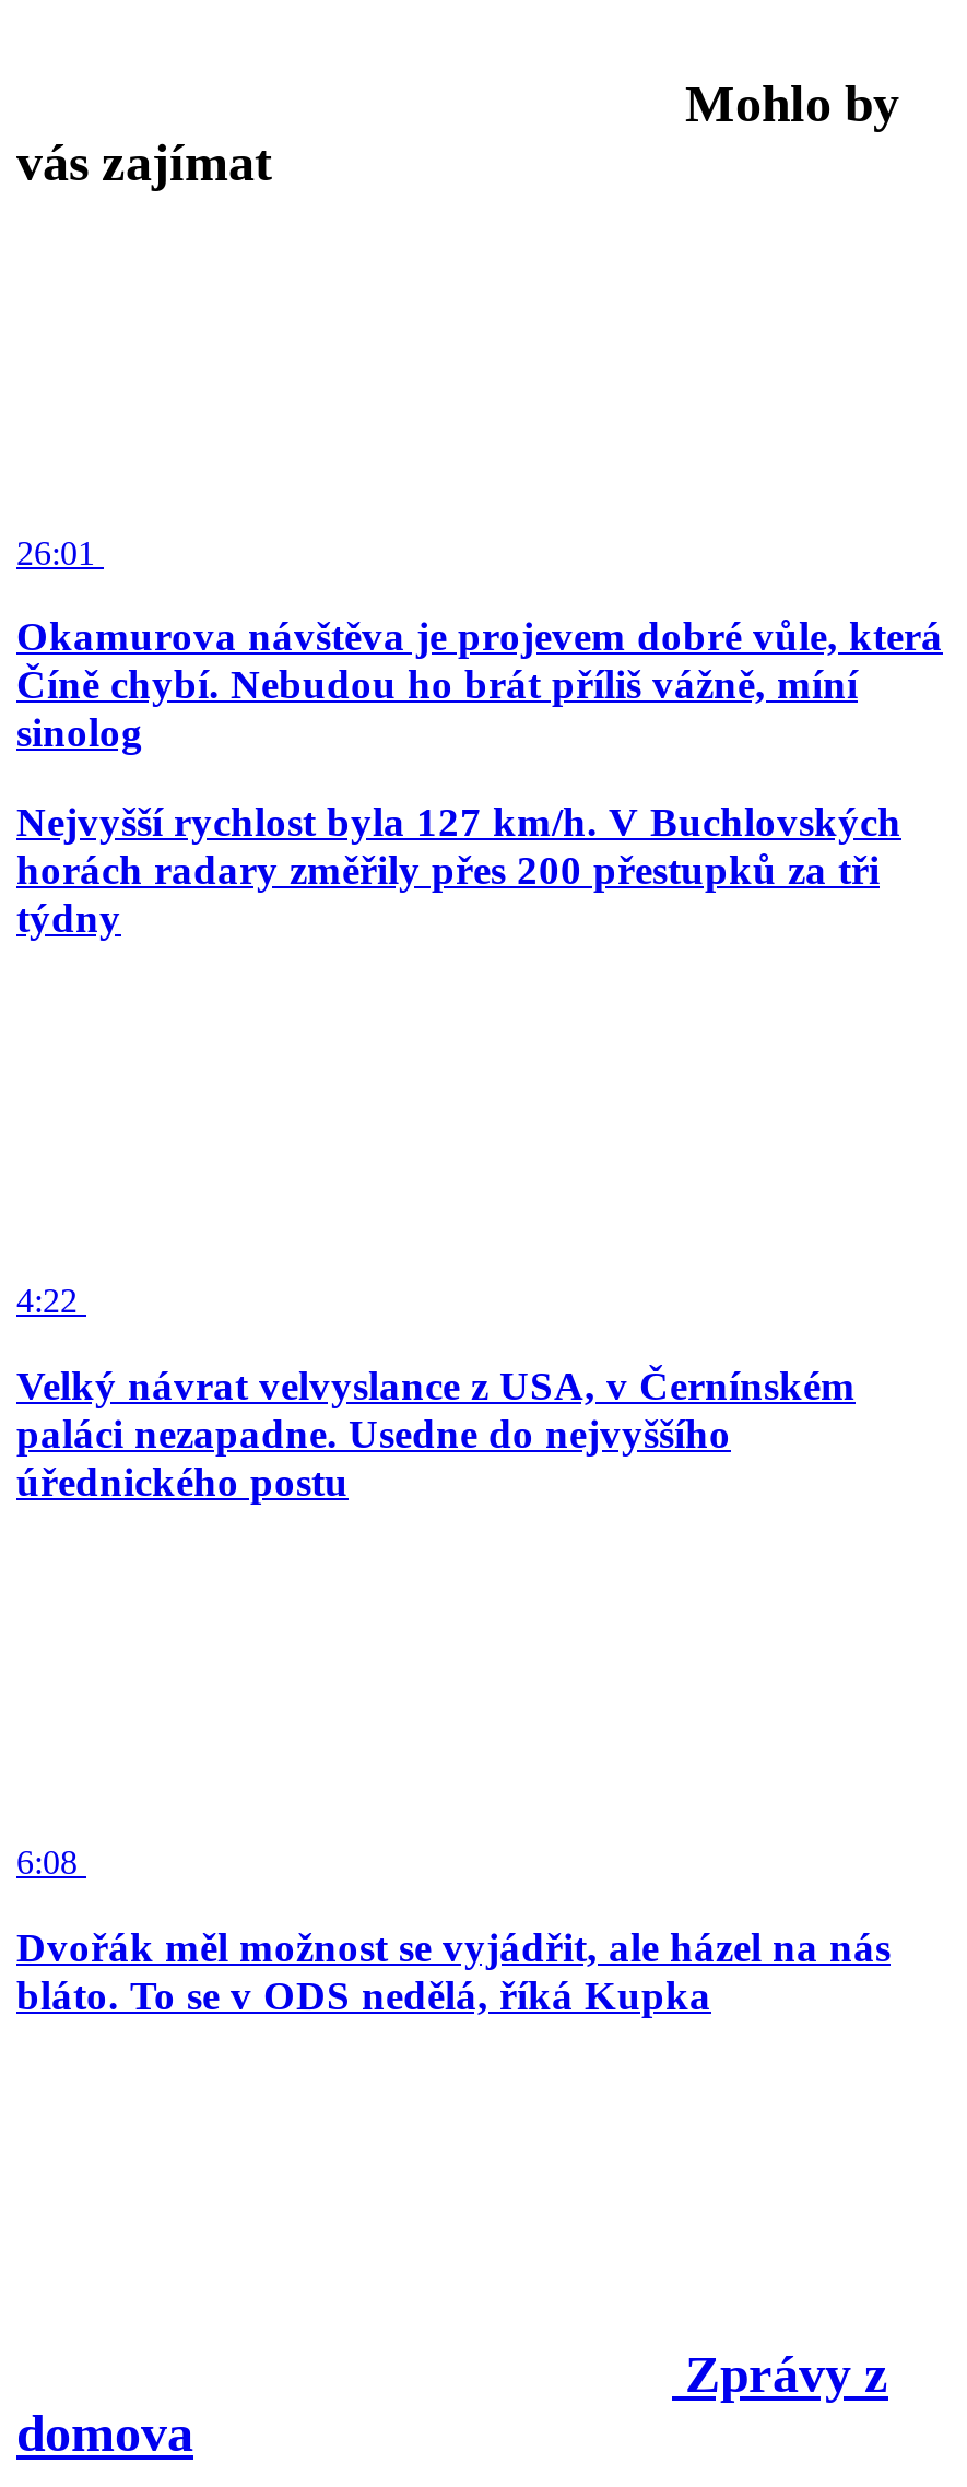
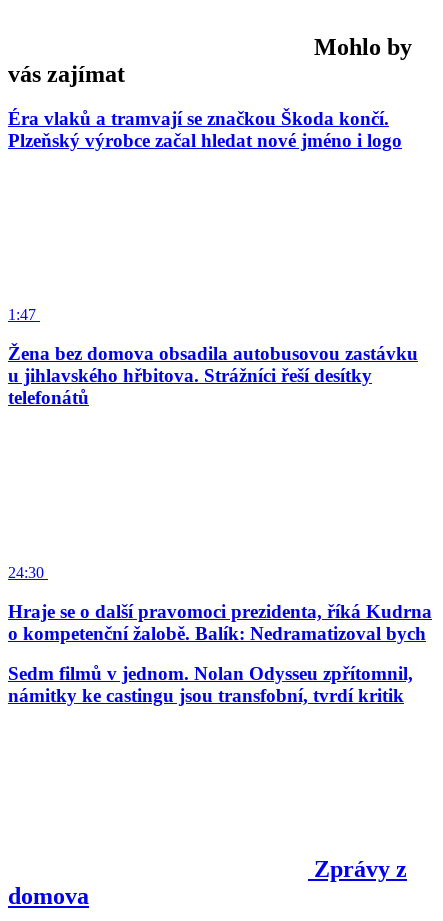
- 26:01
- Okamurova návštěva je projevem dobré vůle, která
- Číně chybí. Nebudou ho brát příliš vážně, míní
- sinolog
- Nejvyšší rychlost byla 127 km/h. V Buchlovských
- horách radary změřily přes 200 přestupků za tři
- týdny
+ Éra vlaků a tramvají se značkou Škoda končí.
+ Plzeňský výrobce začal hledat nové jméno i logo

- 4:22
- Velký návrat velvyslance z USA, v Černínském
- paláci nezapadne. Usedne do nejvyššího
- úřednického postu
+ 1:47
+ Žena bez domova obsadila autobusovou zastávku
+ u jihlavského hřbitova. Strážníci řeší desítky
+ telefonátů

- 6:08
- Dvořák měl možnost se vyjádřit, ale házel na nás
- bláto. To se v ODS nedělá, říká Kupka
+ 24:30
+ Hraje se o další pravomoci prezidenta, říká Kudrna
+ o kompetenční žalobě. Balík: Nedramatizoval bych
+ Sedm filmů v jednom. Nolan Odysseu zpřítomnil,
+ námitky ke castingu jsou transfobní, tvrdí kritik
